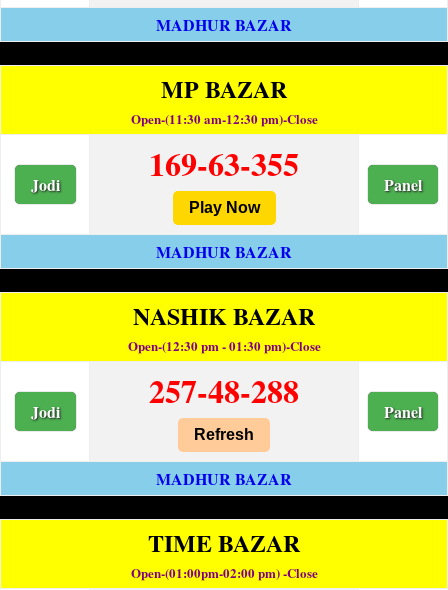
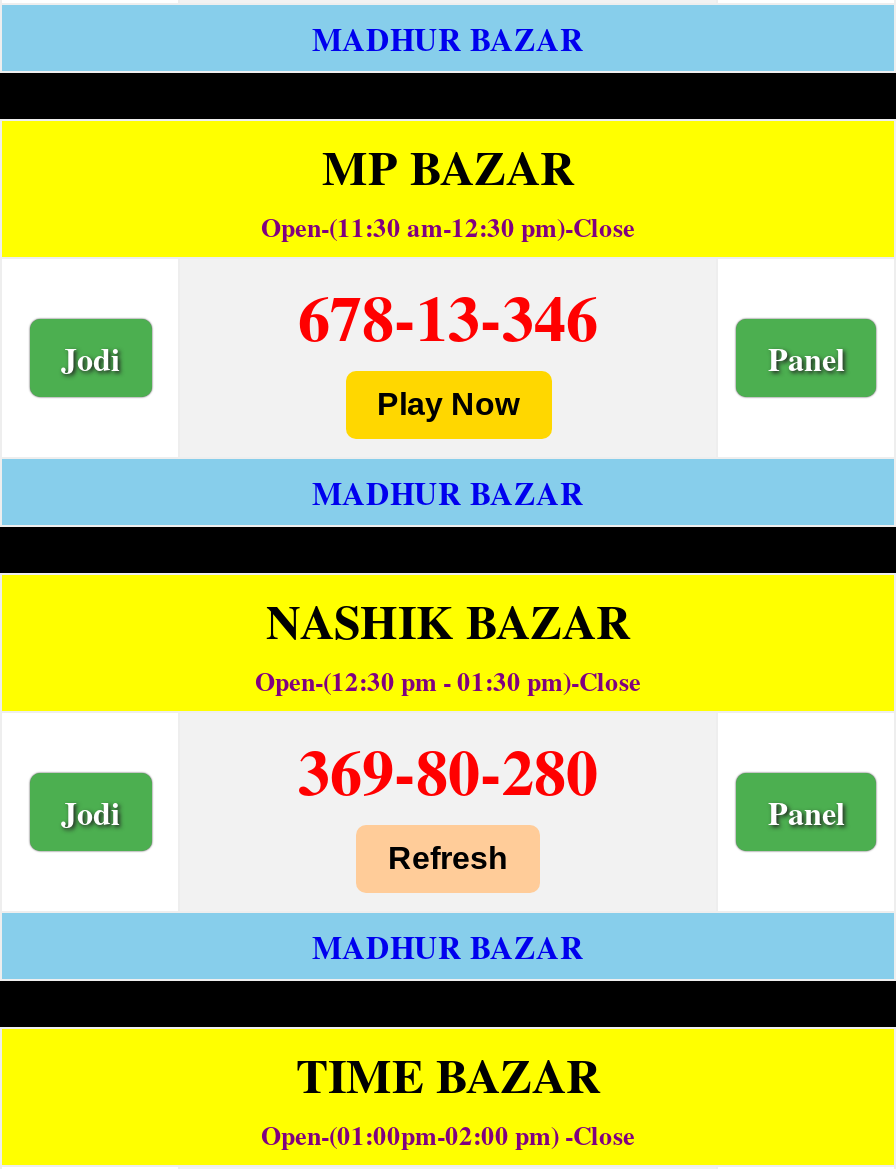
- 169-63-355
+ 678-13-346

- 257-48-288
+ 369-80-280
